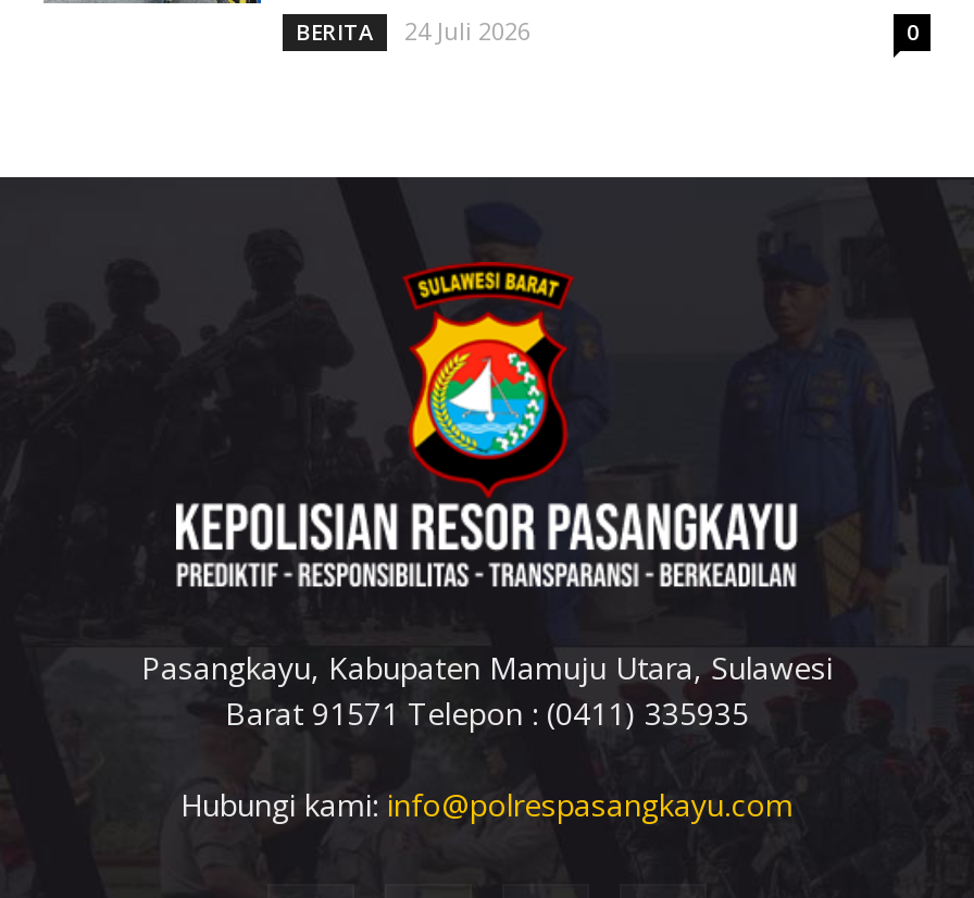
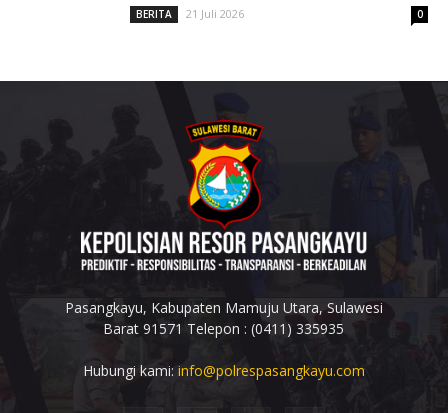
- BERITA 24 Juli 2026
+ BERITA 21 Juli 2026
